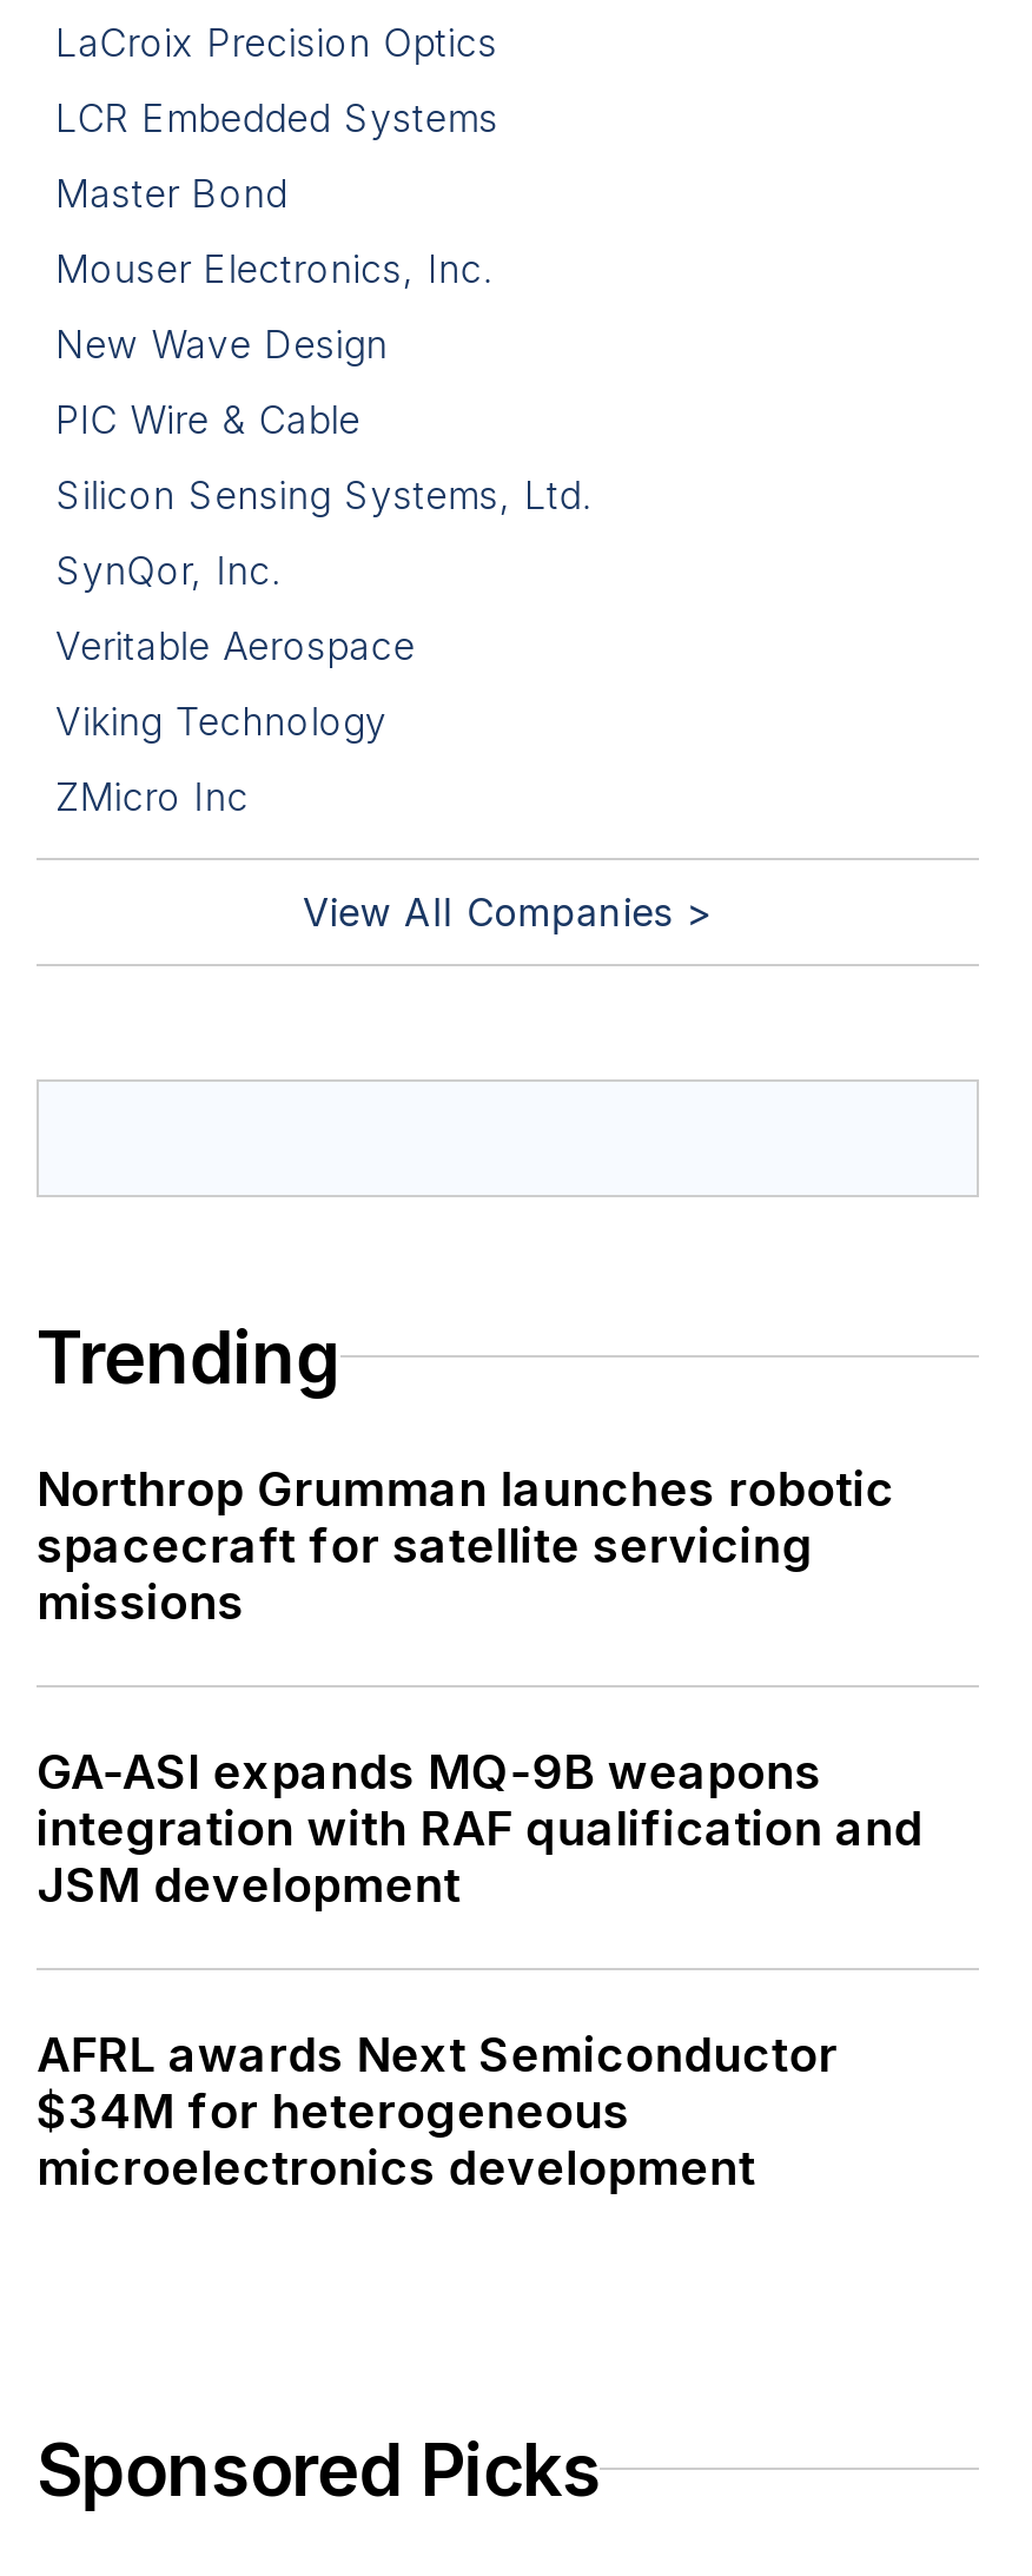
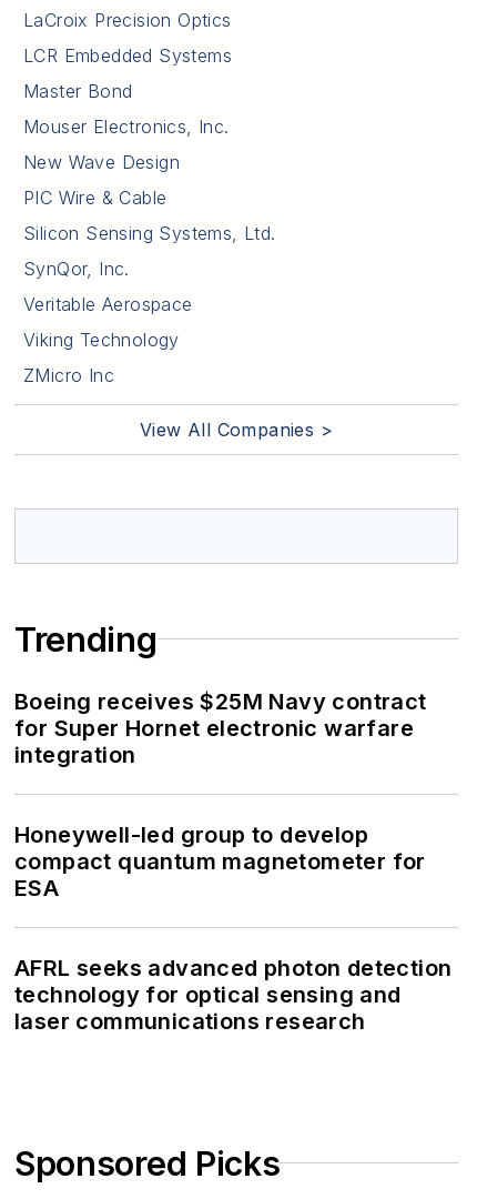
- Northrop Grumman launches robotic
- spacecraft for satellite servicing
- missions
+ Boeing receives $25M Navy contract
+ for Super Hornet electronic warfare
+ integration

- GA-ASI expands MQ-9B weapons
- integration with RAF qualification and
- JSM development
+ Honeywell-led group to develop
+ compact quantum magnetometer for
+ ESA

- AFRL awards Next Semiconductor
- $34M for heterogeneous
- microelectronics development
+ AFRL seeks advanced photon detection
+ technology for optical sensing and
+ laser communications research
